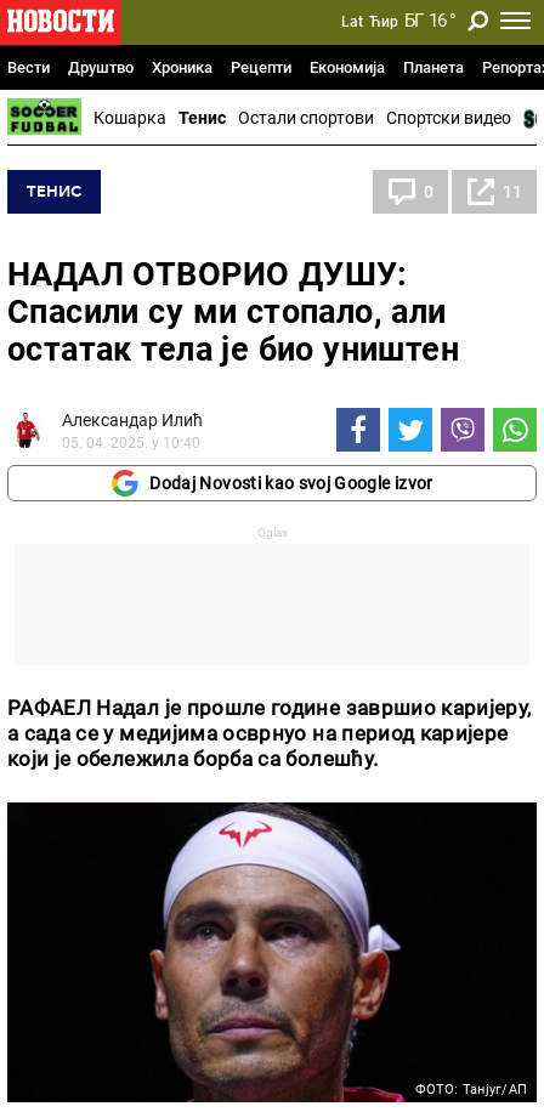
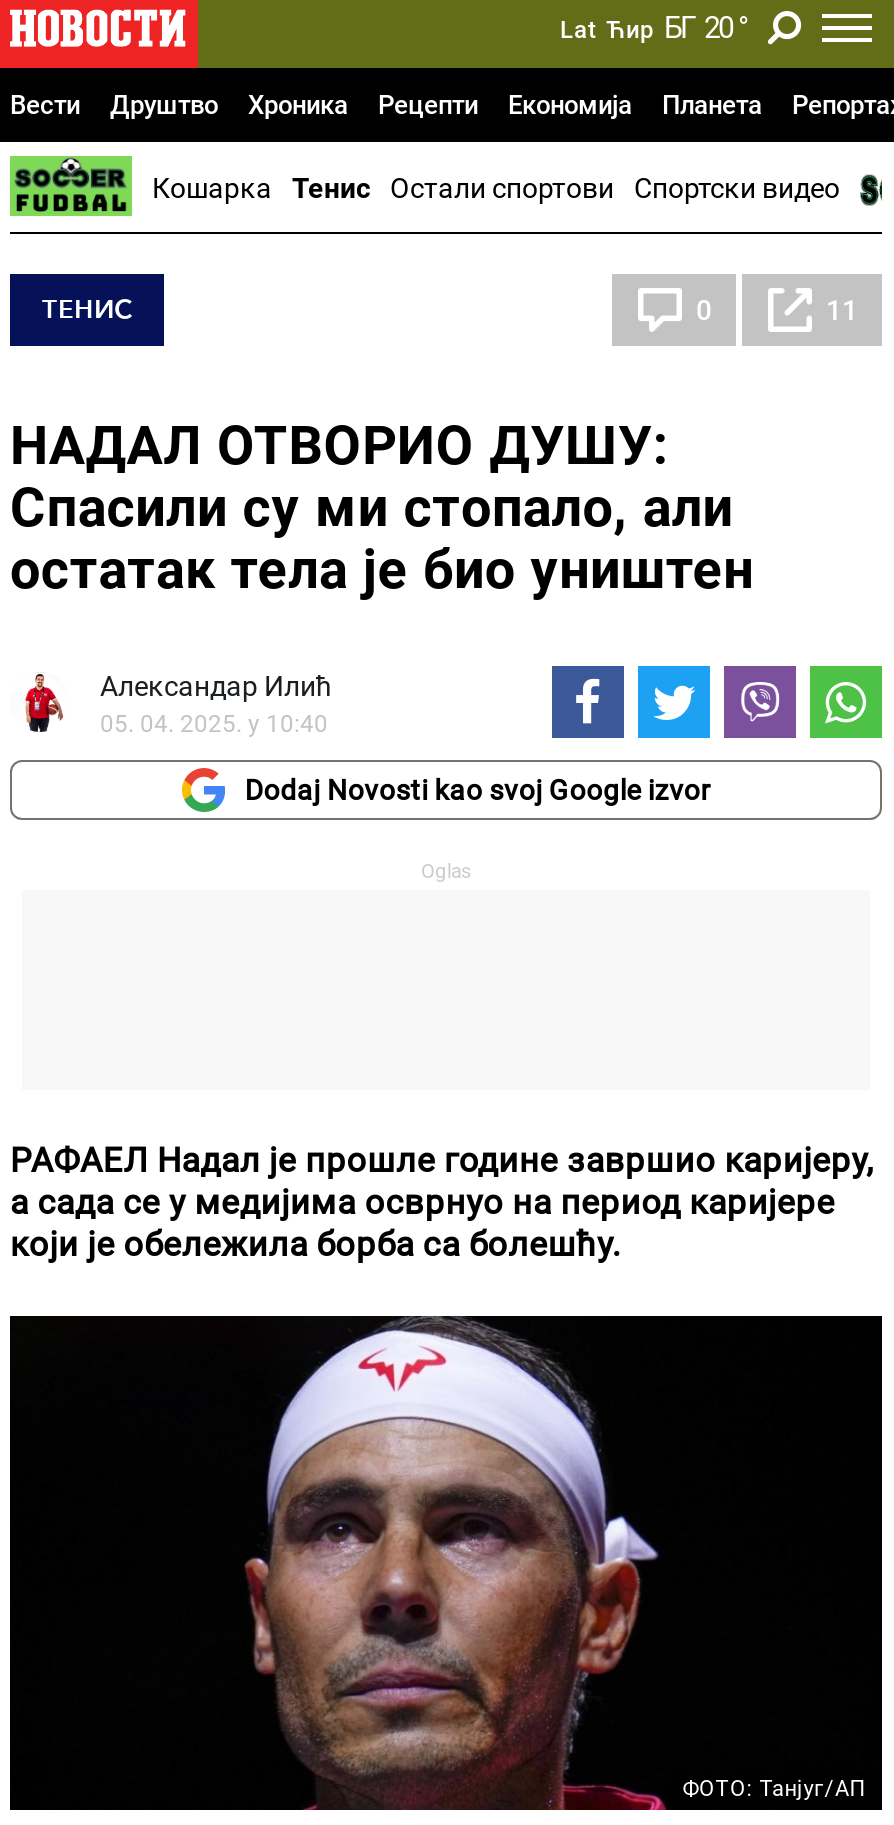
- Lat Ћир БГ 16 °
+ Lat Ћир БГ 20 °
